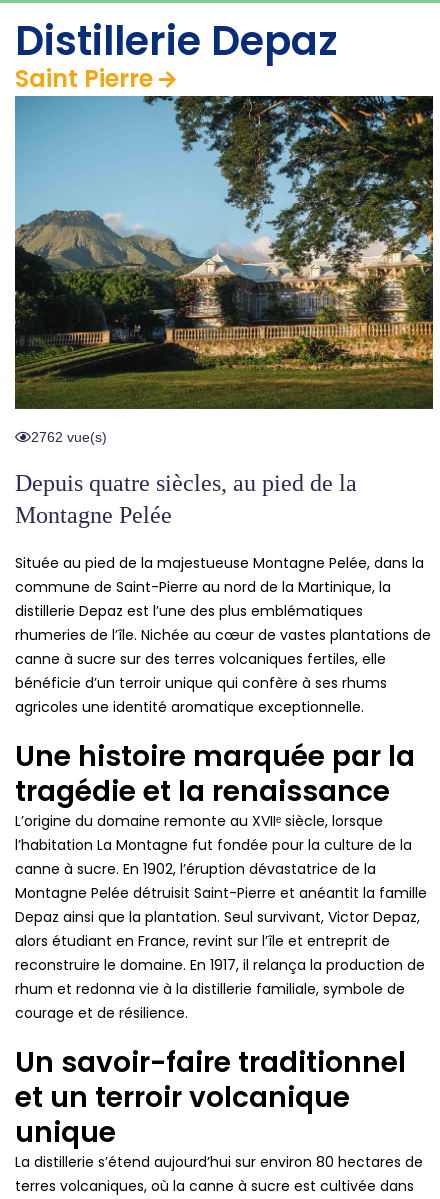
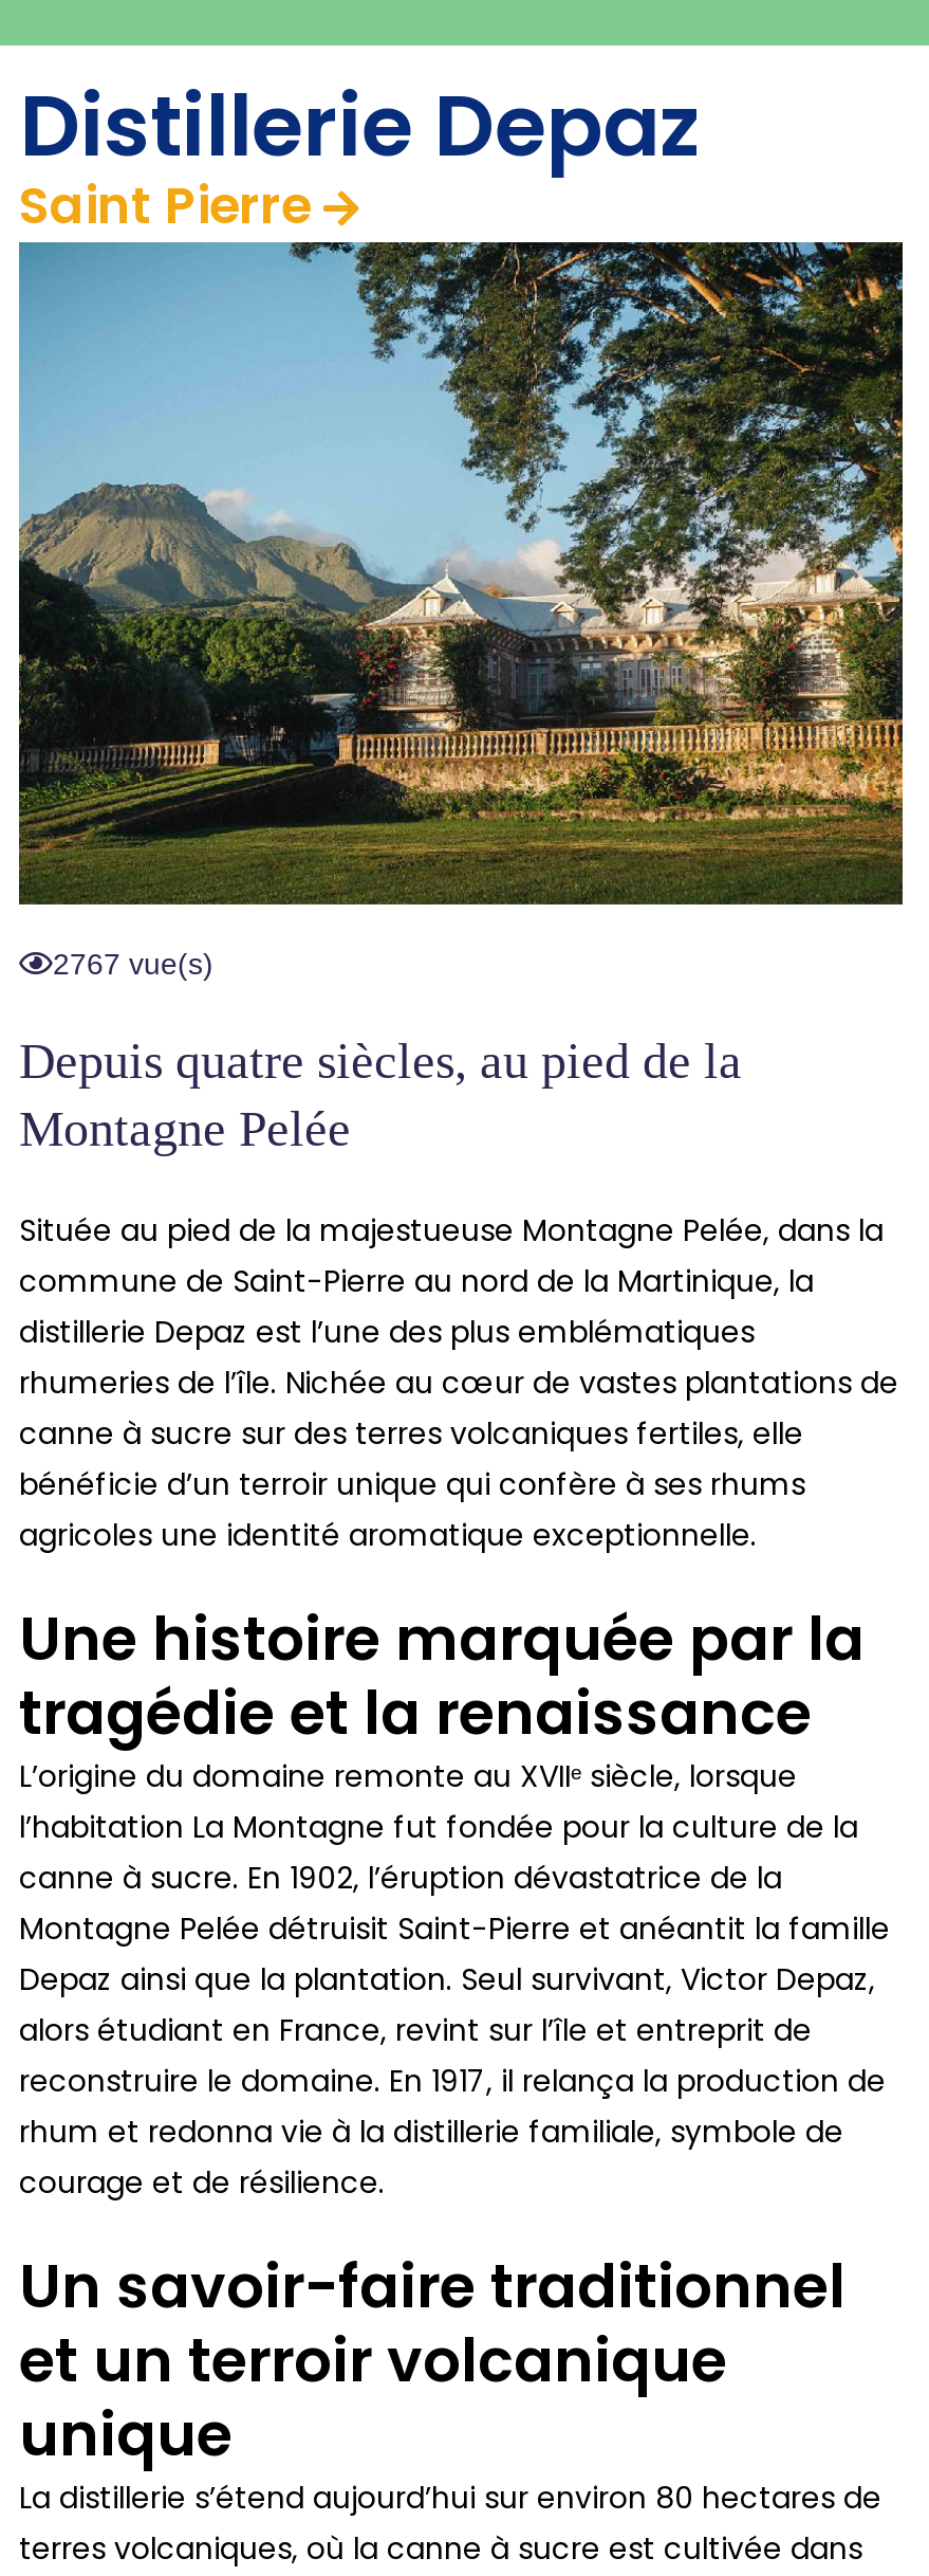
- 2762 vue(s)
+ 2767 vue(s)
